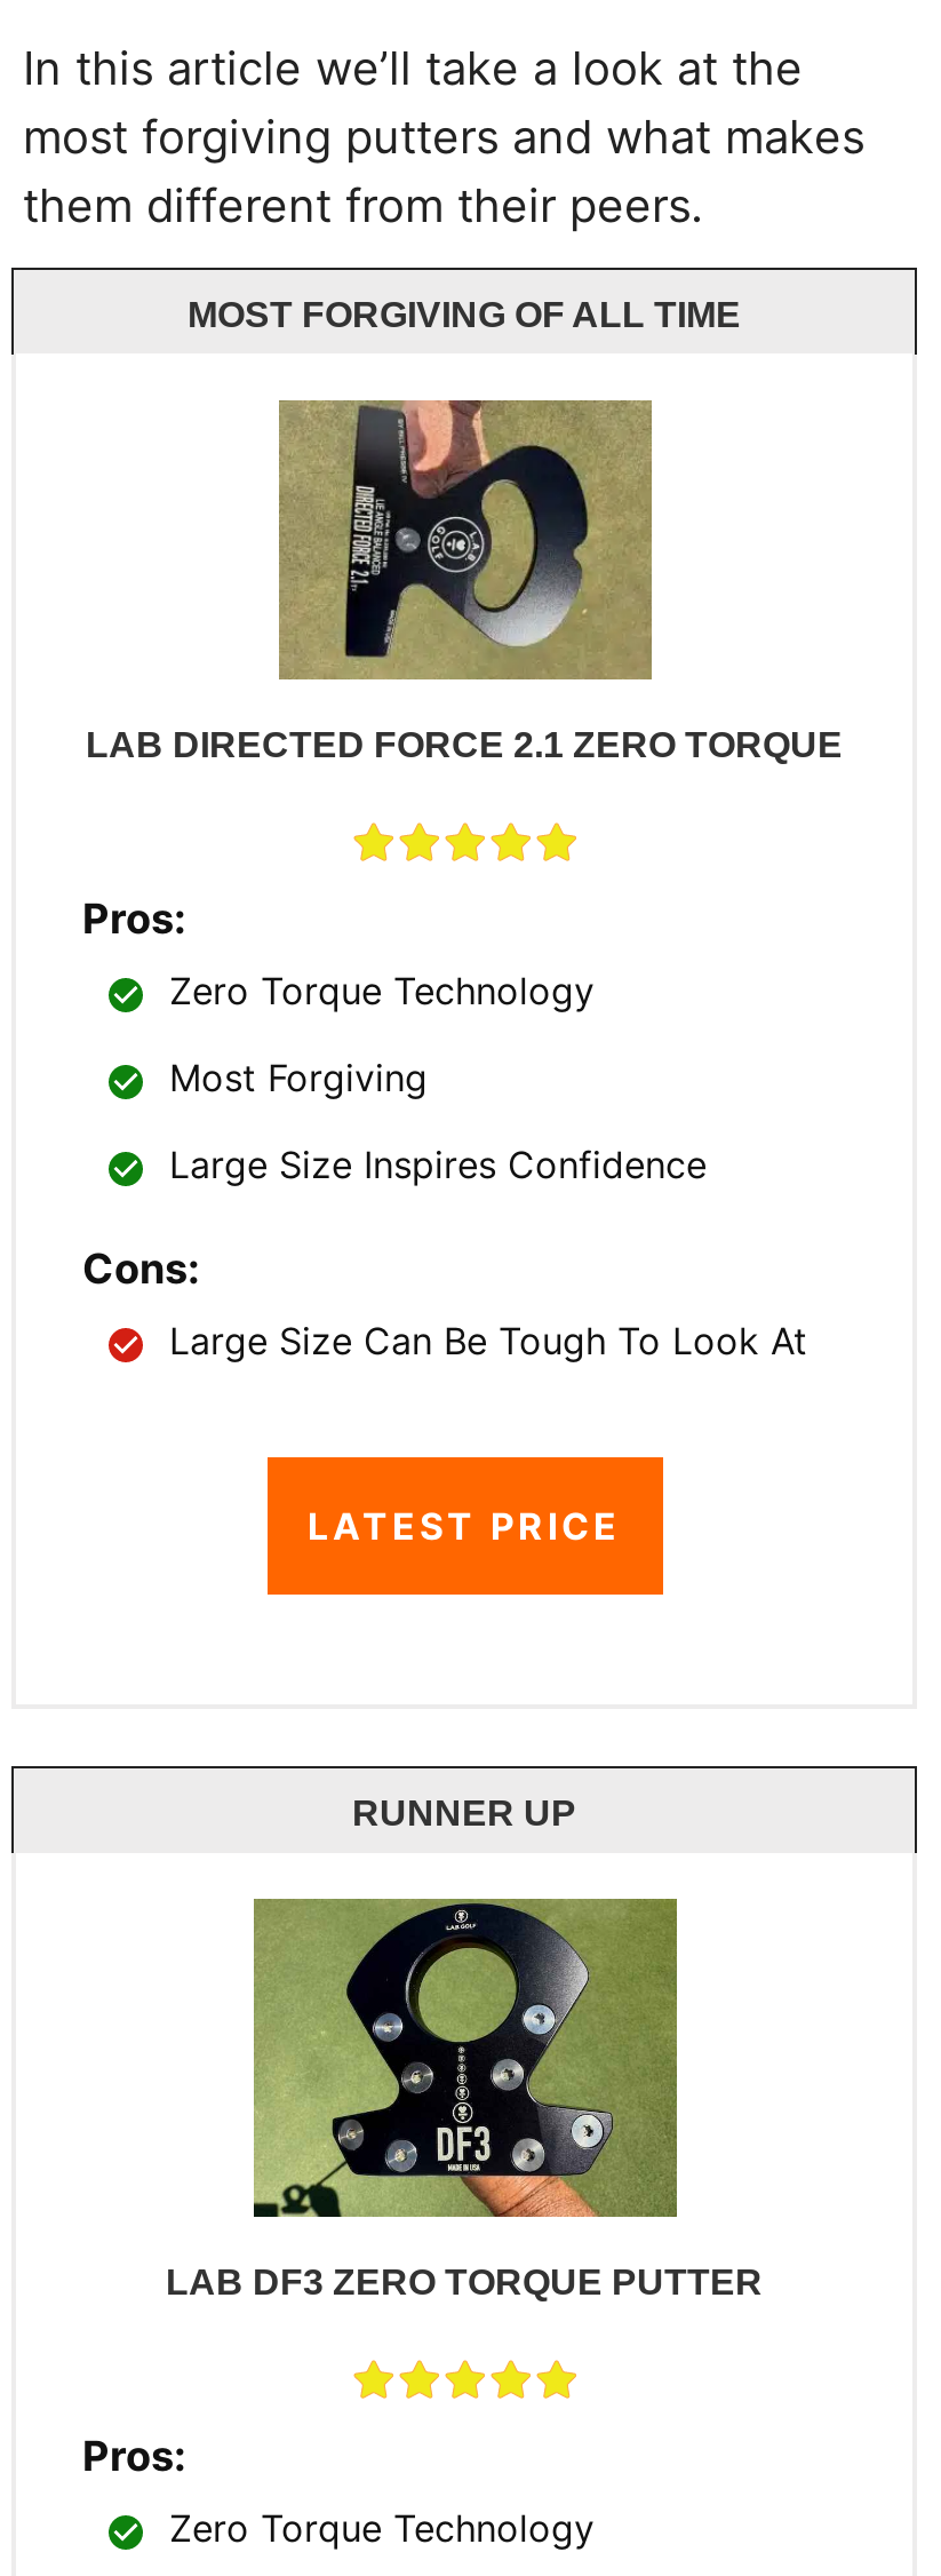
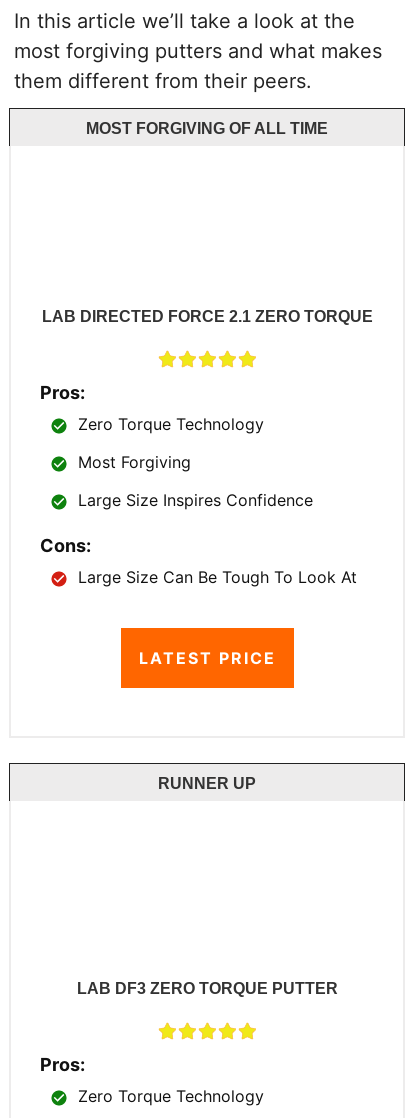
- [image]

- [image]
